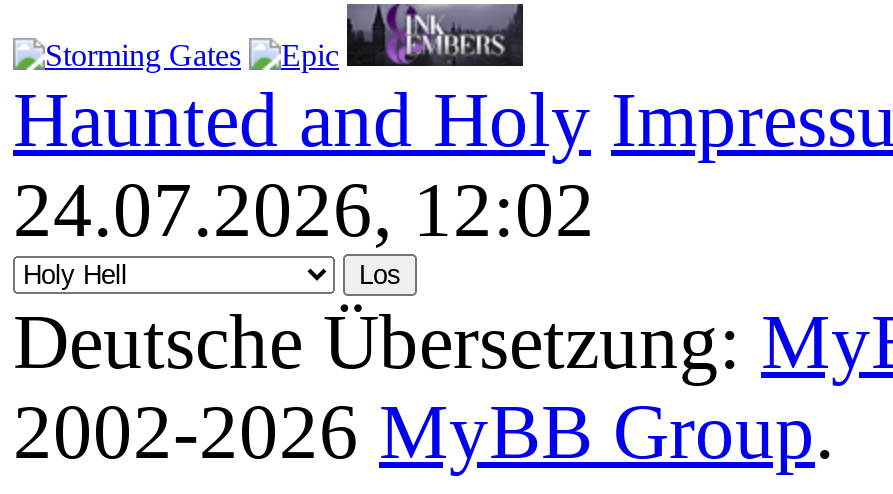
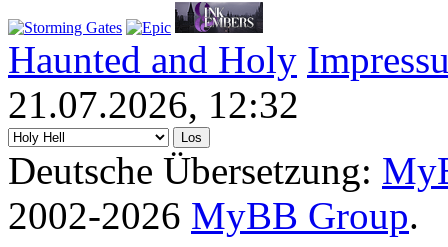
- 24.07.2026, 12:02
+ 21.07.2026, 12:32
